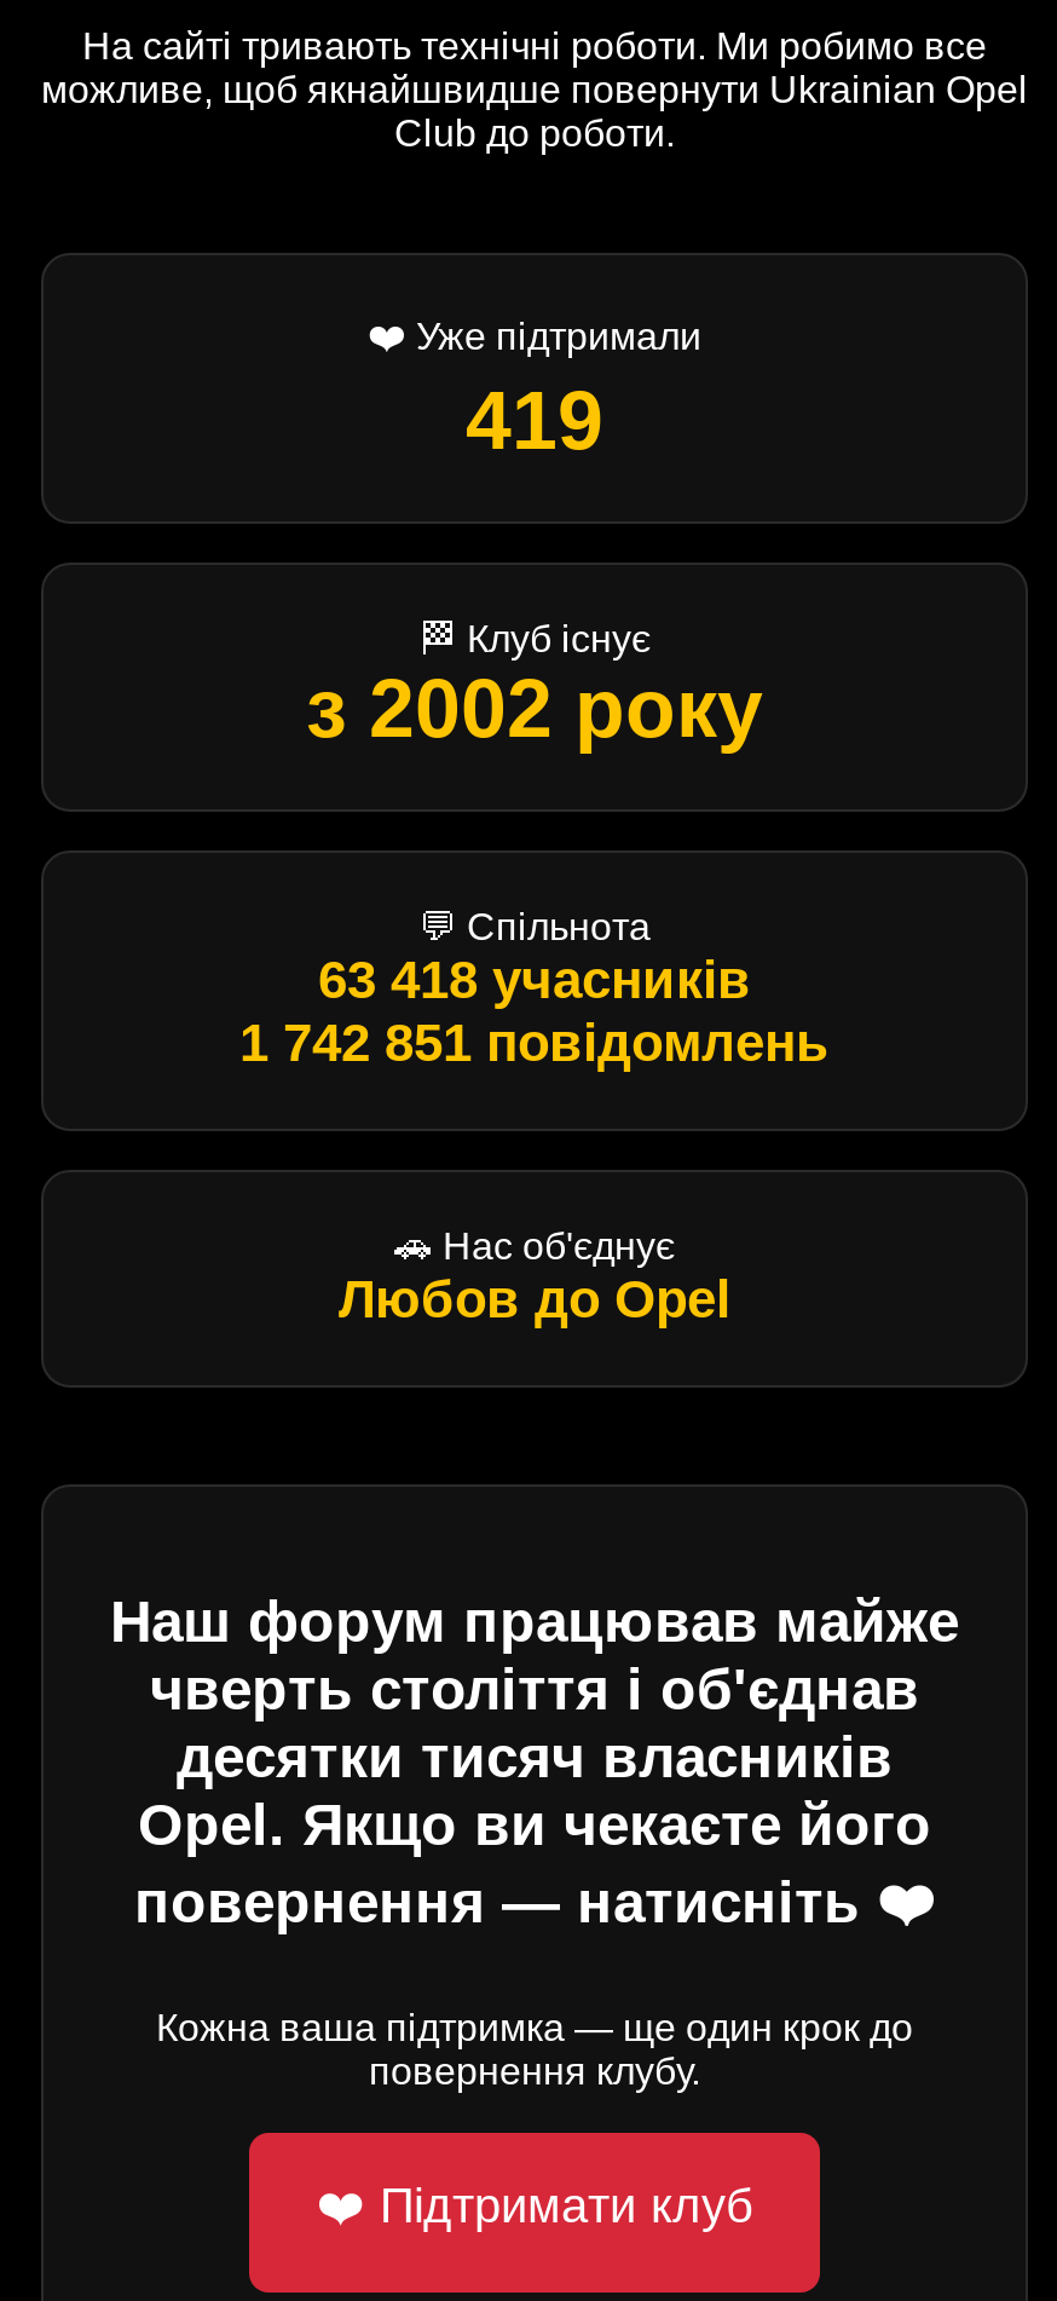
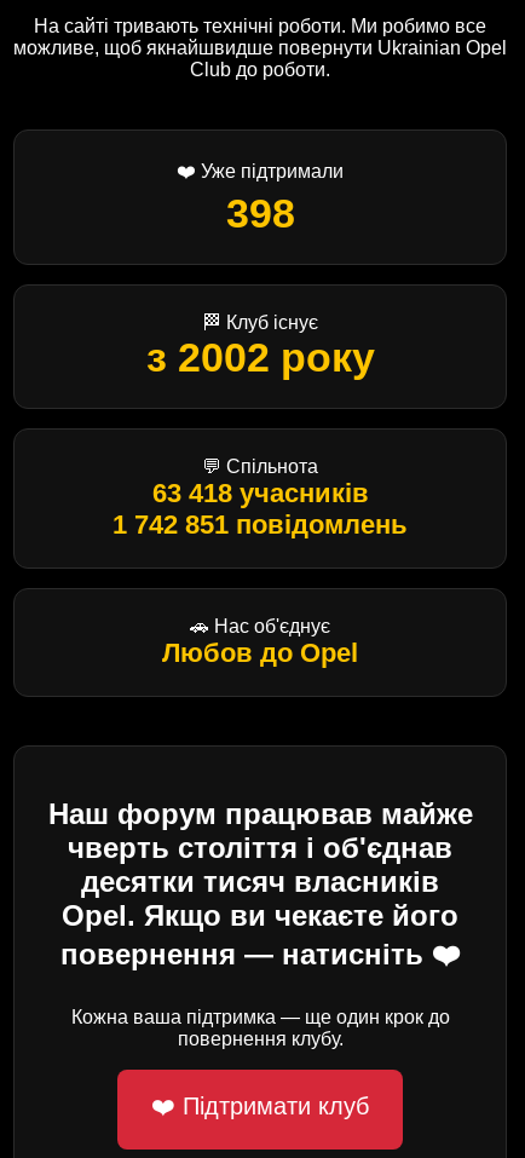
- 419
+ 398
